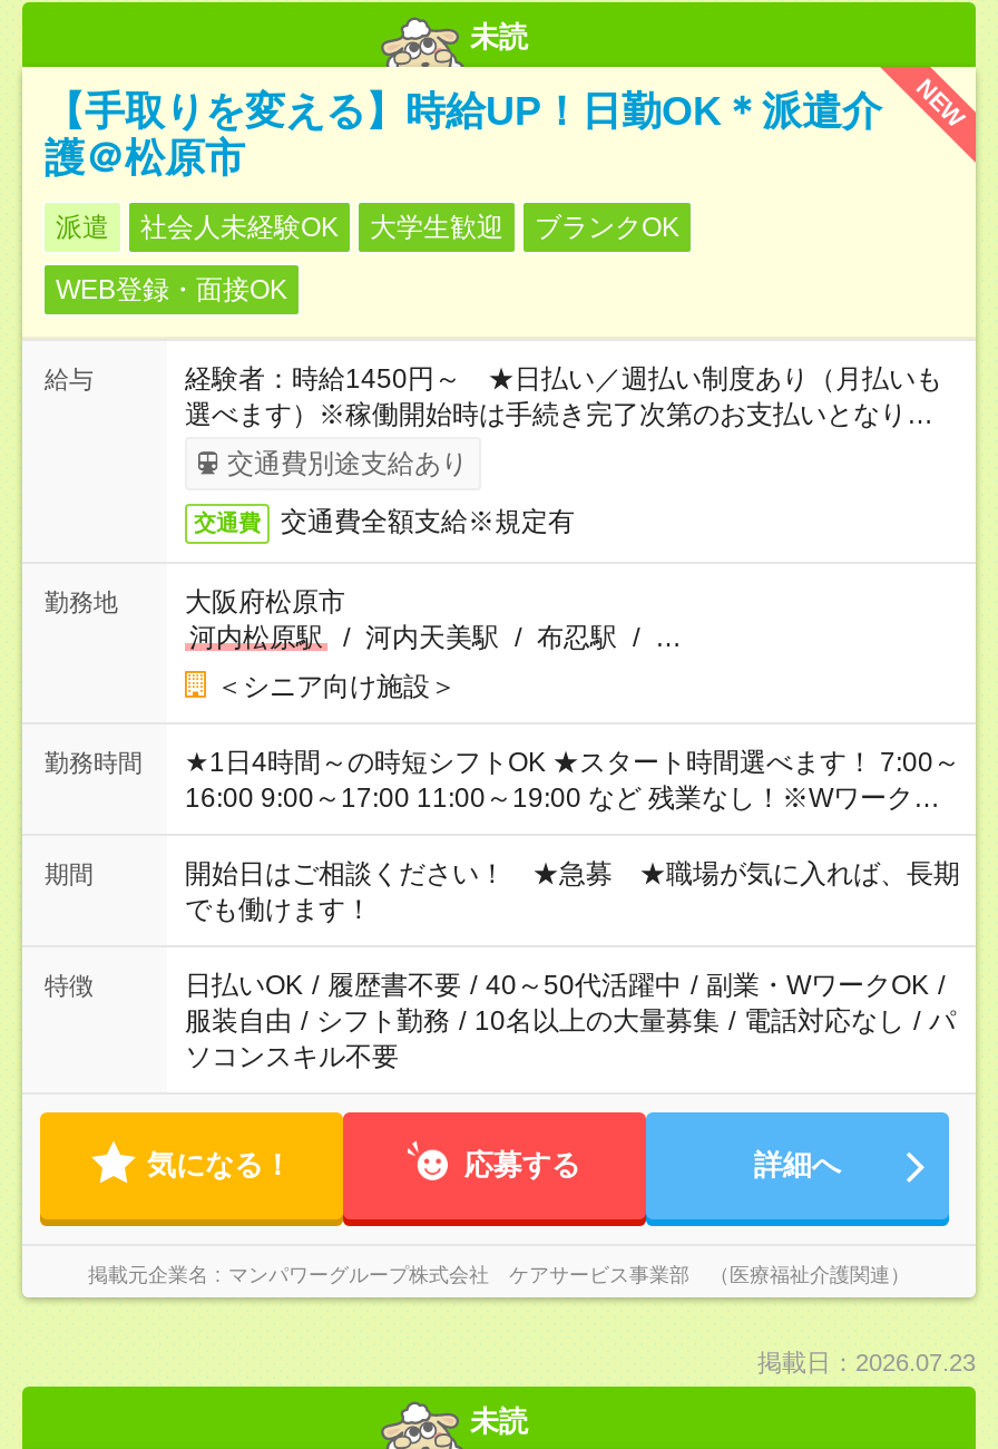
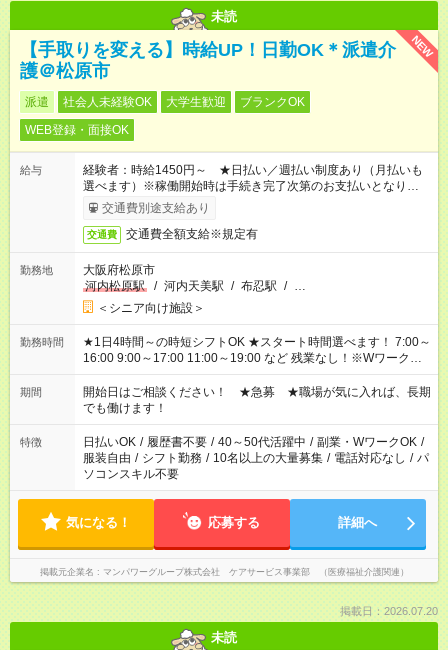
- 掲載日：2026.07.23
+ 掲載日：2026.07.20
